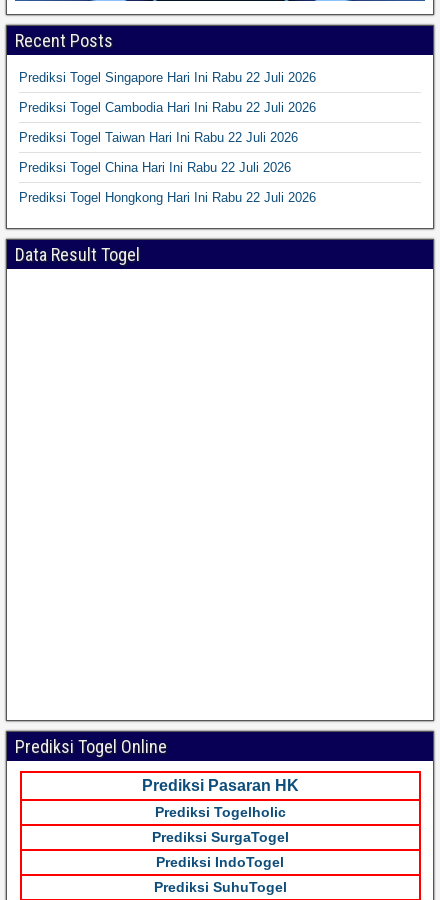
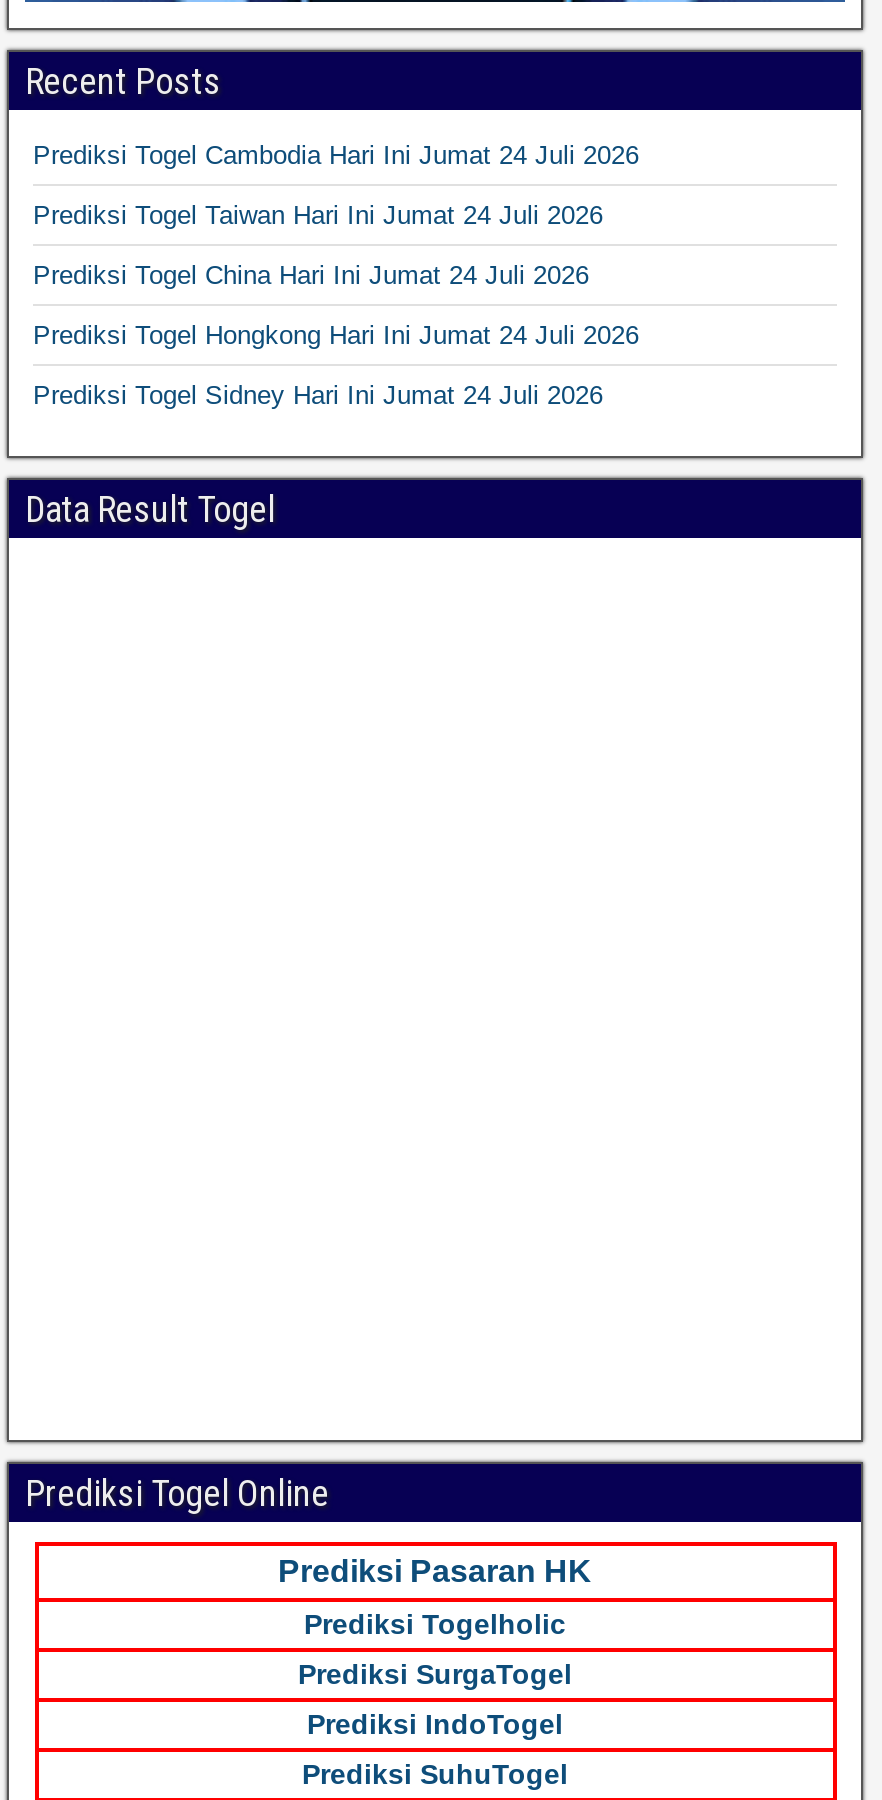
- Prediksi Togel Singapore Hari Ini Rabu 22 Juli 2026
+ Prediksi Togel Cambodia Hari Ini Jumat 24 Juli 2026

- Prediksi Togel Cambodia Hari Ini Rabu 22 Juli 2026
+ Prediksi Togel Taiwan Hari Ini Jumat 24 Juli 2026

- Prediksi Togel Taiwan Hari Ini Rabu 22 Juli 2026
+ Prediksi Togel China Hari Ini Jumat 24 Juli 2026

- Prediksi Togel China Hari Ini Rabu 22 Juli 2026
+ Prediksi Togel Hongkong Hari Ini Jumat 24 Juli 2026

- Prediksi Togel Hongkong Hari Ini Rabu 22 Juli 2026
+ Prediksi Togel Sidney Hari Ini Jumat 24 Juli 2026
